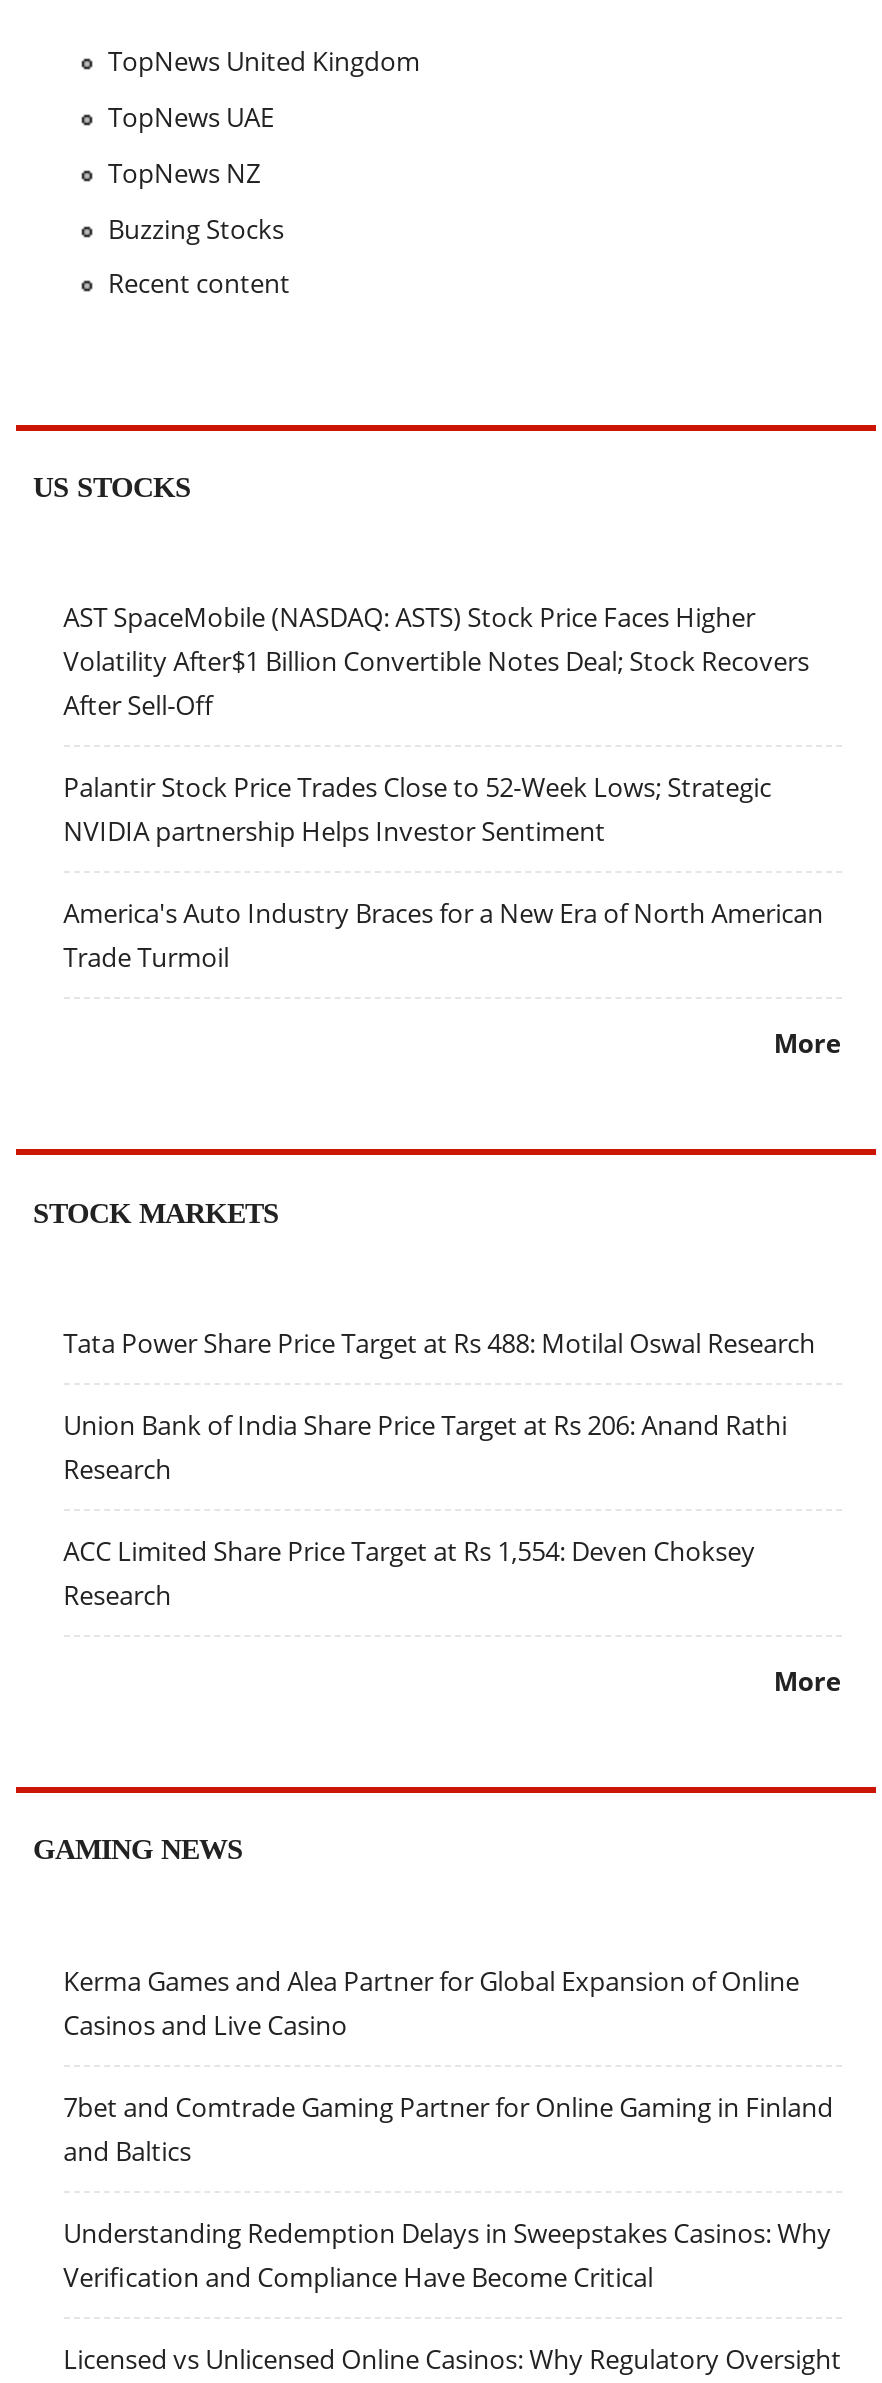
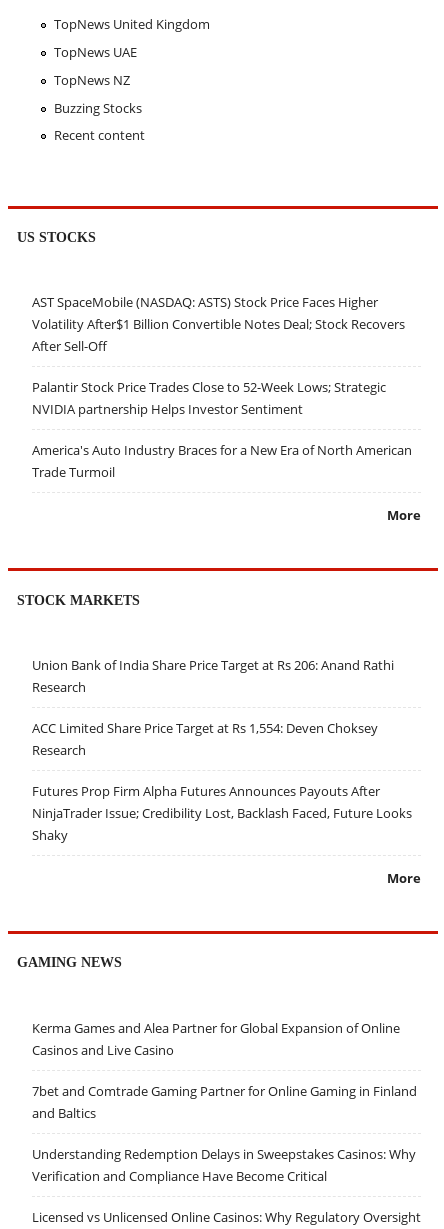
- Tata Power Share Price Target at Rs 488: Motilal Oswal Research

moved up: Union Bank of India Share Price Target at Rs 206: Anand Rathi | Research | ACC Limited Share Price Target at Rs 1,554: Deven Choksey | Research

+ Futures Prop Firm Alpha Futures Announces Payouts After
+ NinjaTrader Issue; Credibility Lost, Backlash Faced, Future Looks
+ Shaky
